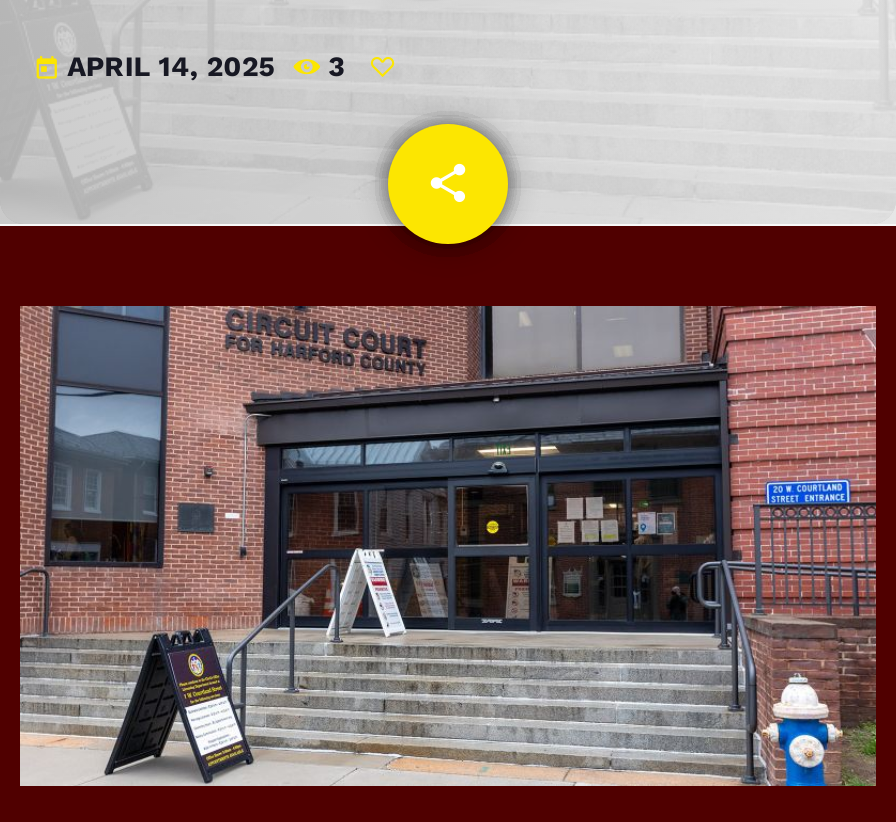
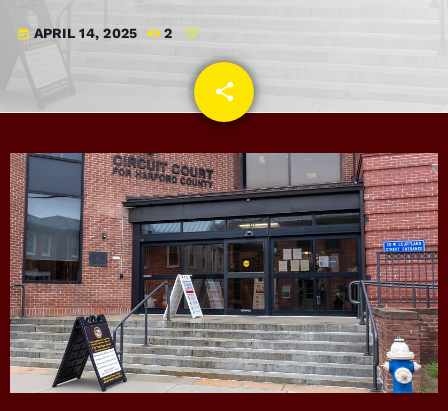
- 3
+ 2
